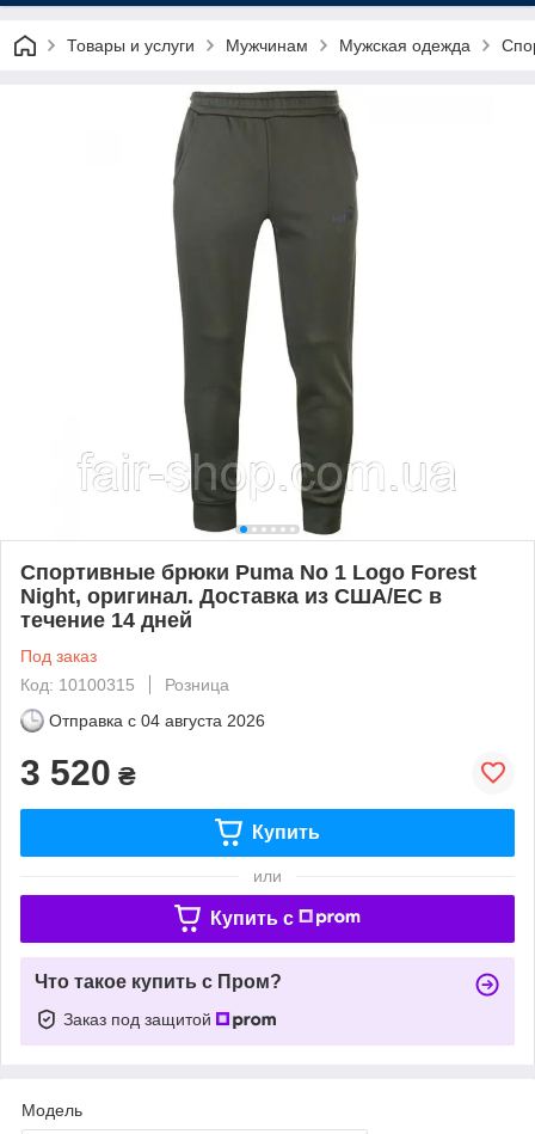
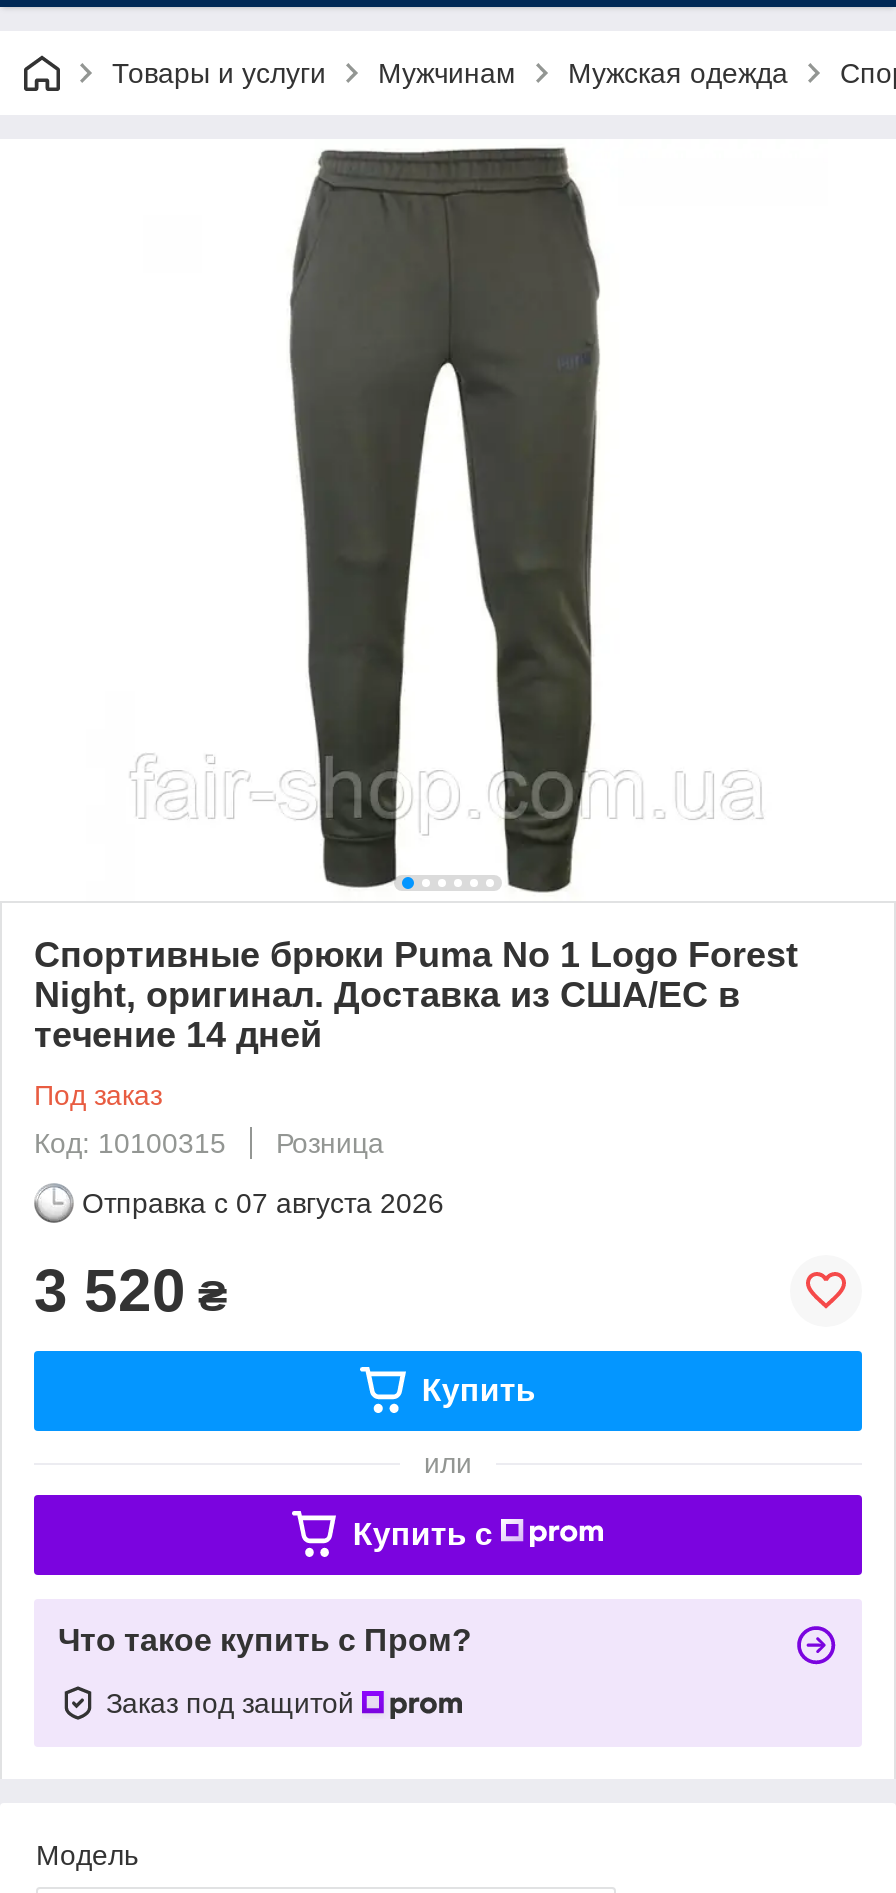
- Отправка с 04 августа 2026
+ Отправка с 07 августа 2026
